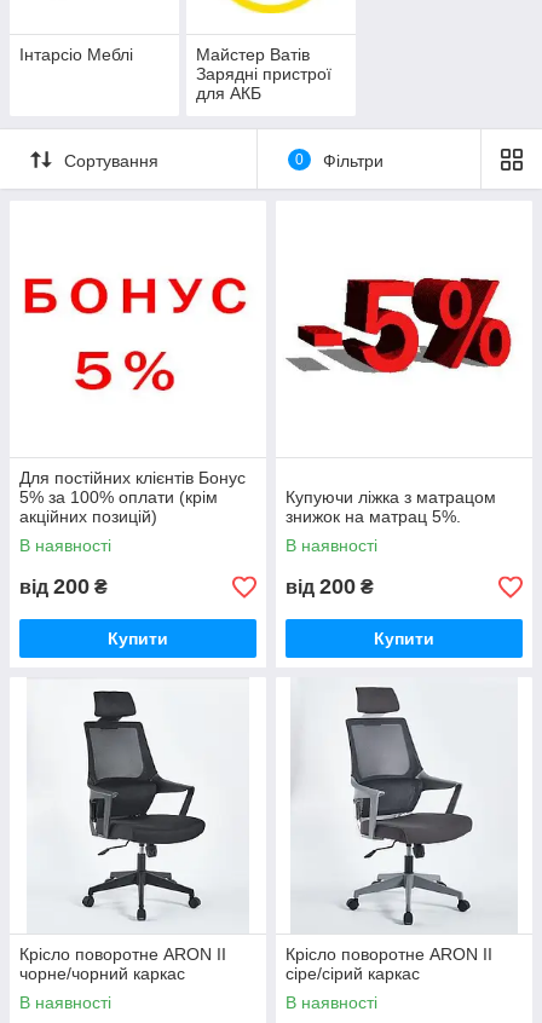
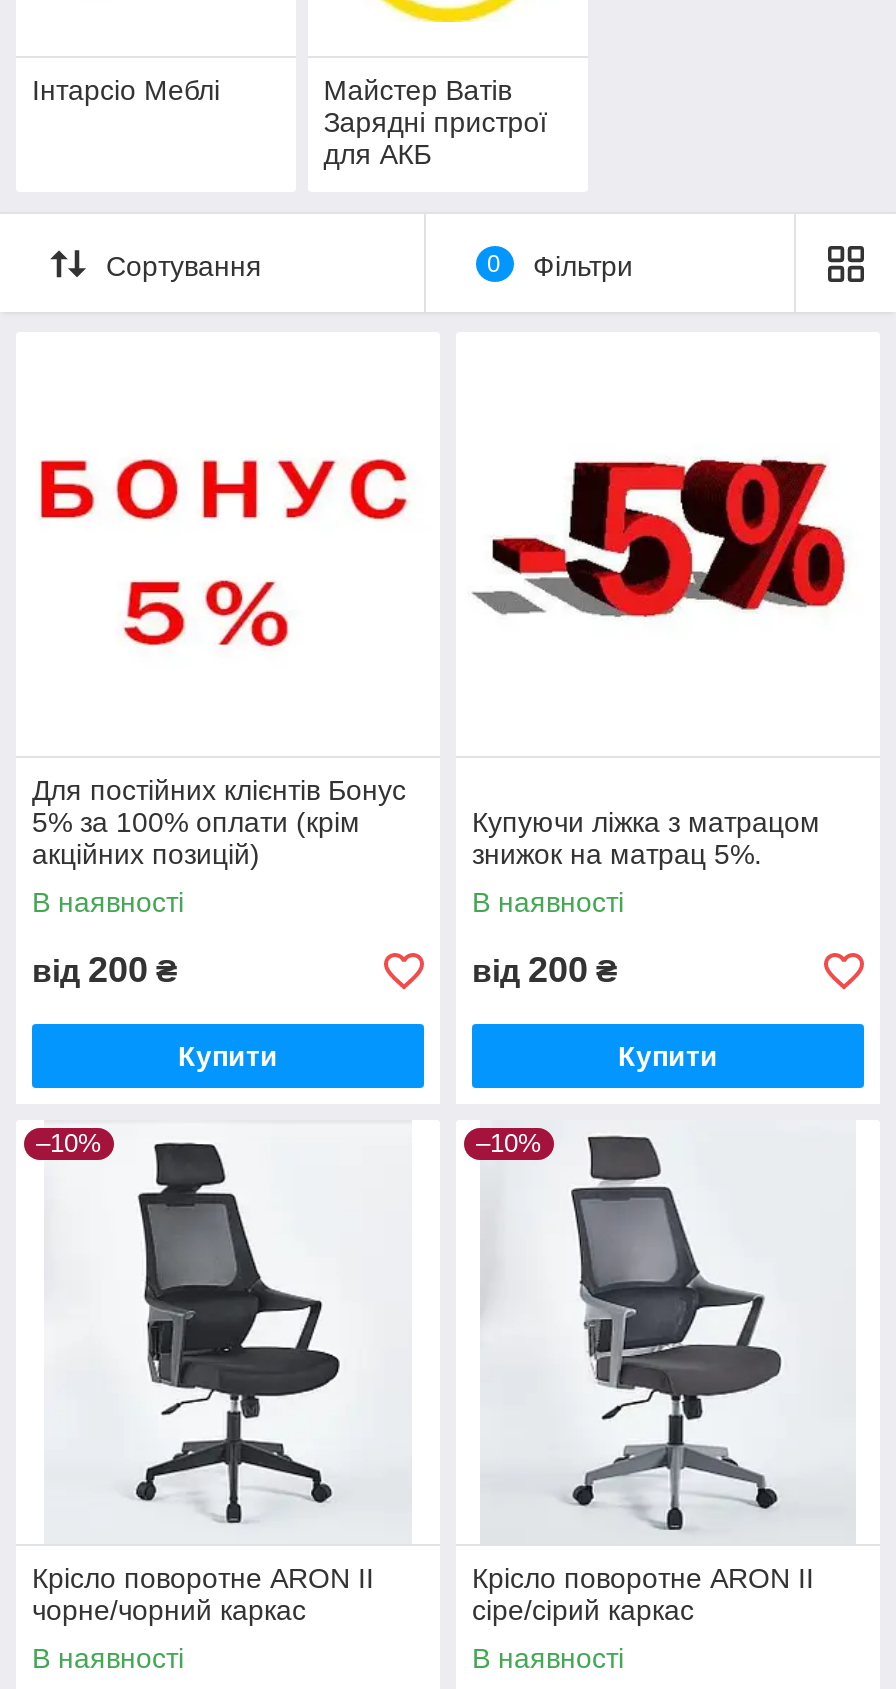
+ –10%

+ –10%
